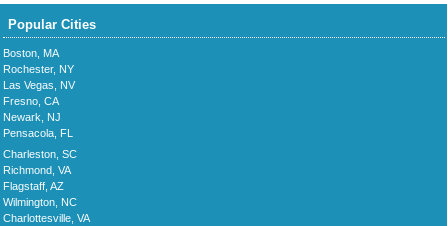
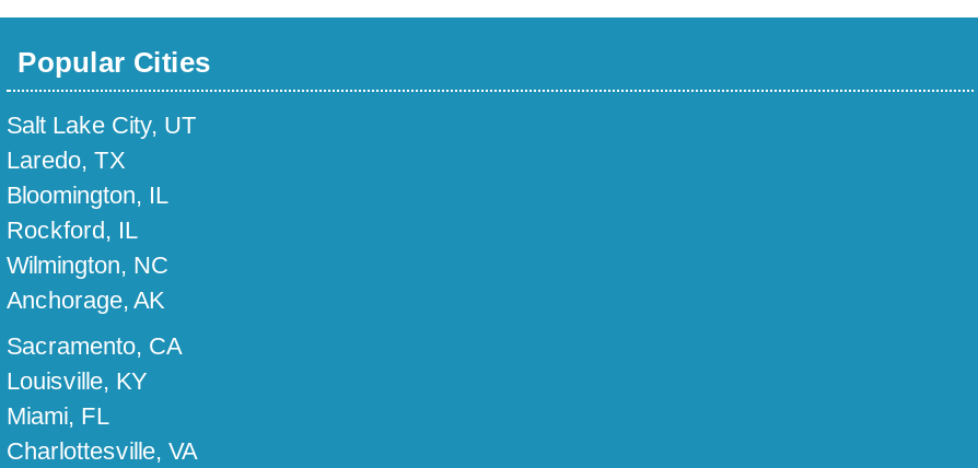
- Boston, MA
- Rochester, NY
- Las Vegas, NV
- Fresno, CA
- Newark, NJ
- Pensacola, FL
- Charleston, SC
- Richmond, VA
- Flagstaff, AZ
+ Salt Lake City, UT
+ Laredo, TX
+ Bloomington, IL
+ Rockford, IL

moved up: Wilmington, NC

+ Anchorage, AK
+ Sacramento, CA
+ Louisville, KY
+ Miami, FL
